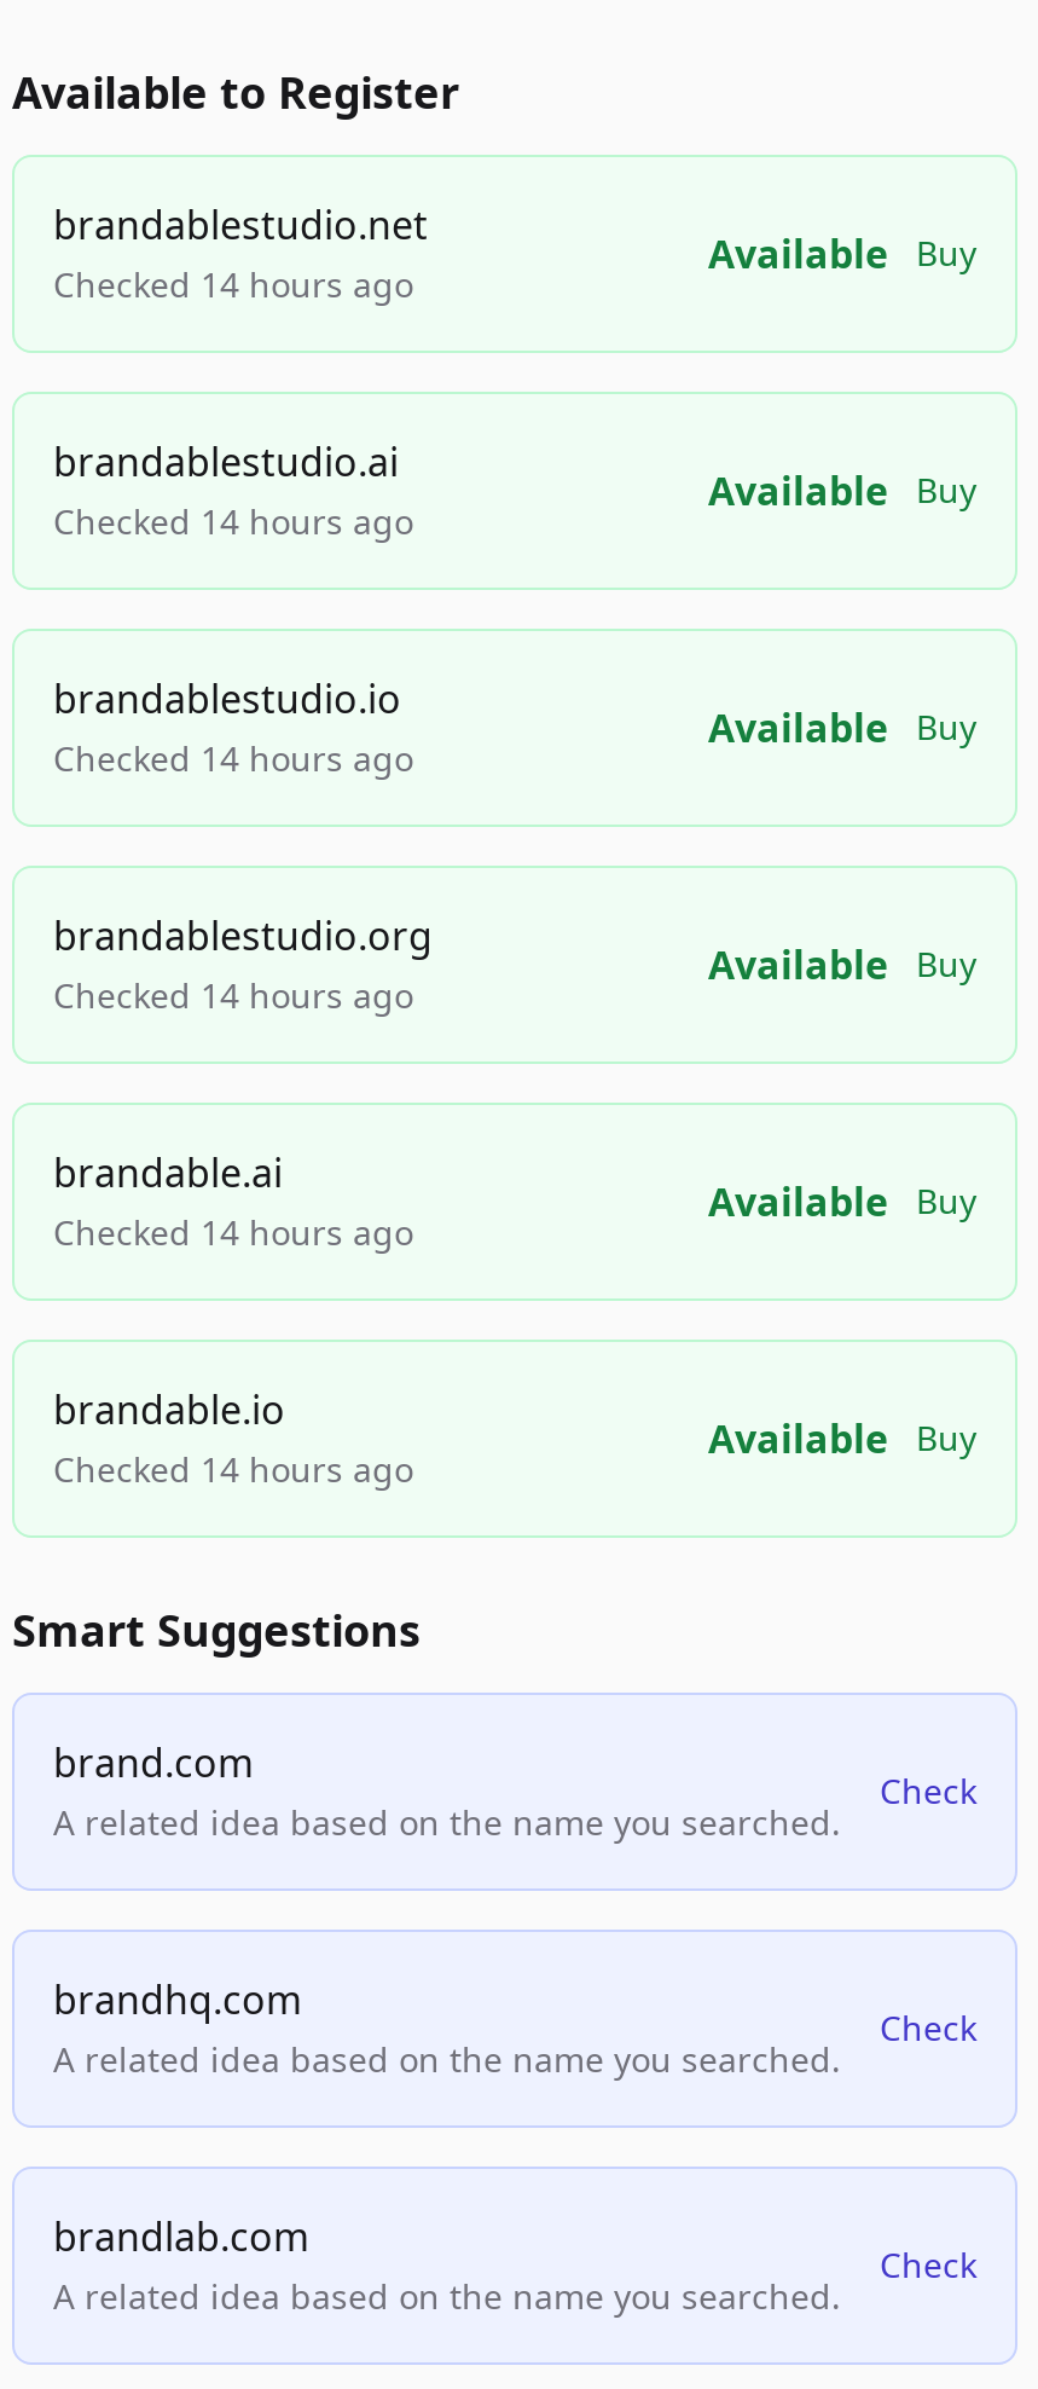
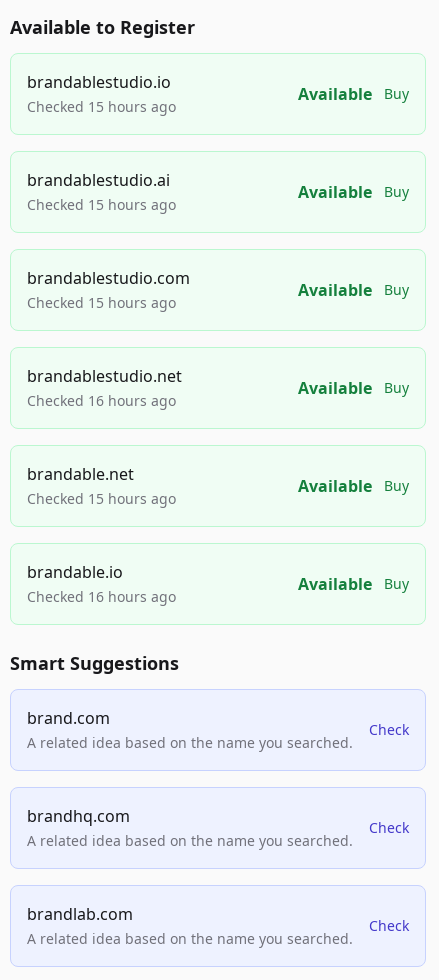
moved down: brandablestudio.net

- Checked 14 hours ago
+ Checked 15 hours ago

- Checked 14 hours ago
+ Checked 15 hours ago

moved up: brandablestudio.io

- Checked 14 hours ago
+ brandablestudio.com
+ Checked 15 hours ago

- brandablestudio.org
- Checked 14 hours ago
+ Checked 16 hours ago

- brandable.ai
- Checked 14 hours ago
+ brandable.net
+ Checked 15 hours ago

- Checked 14 hours ago
+ Checked 16 hours ago
